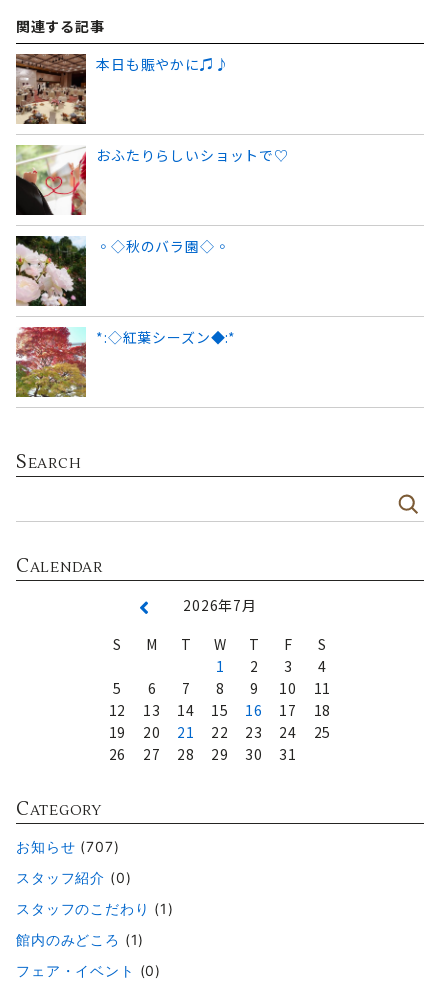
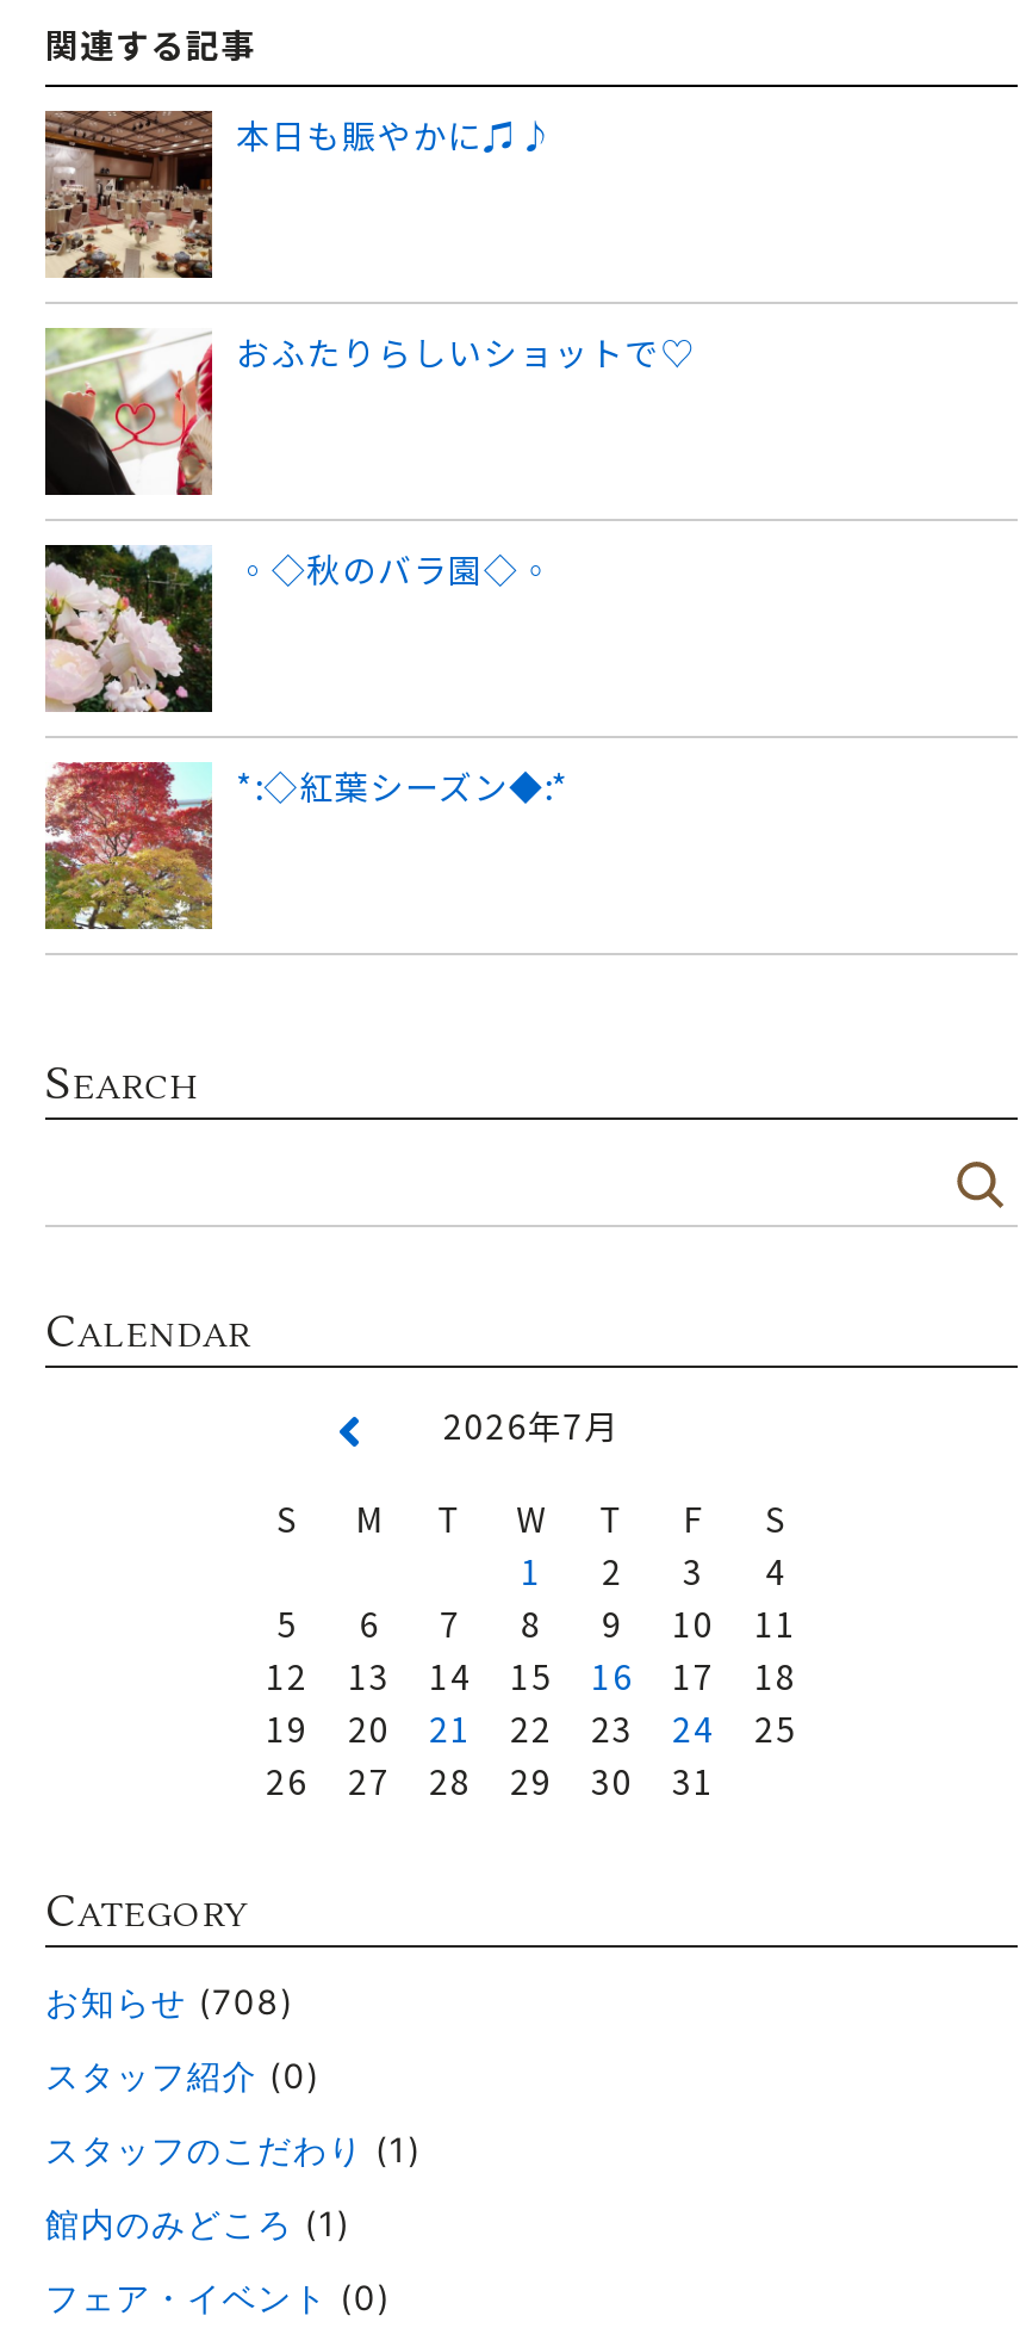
- お知らせ(707)
+ お知らせ(708)
